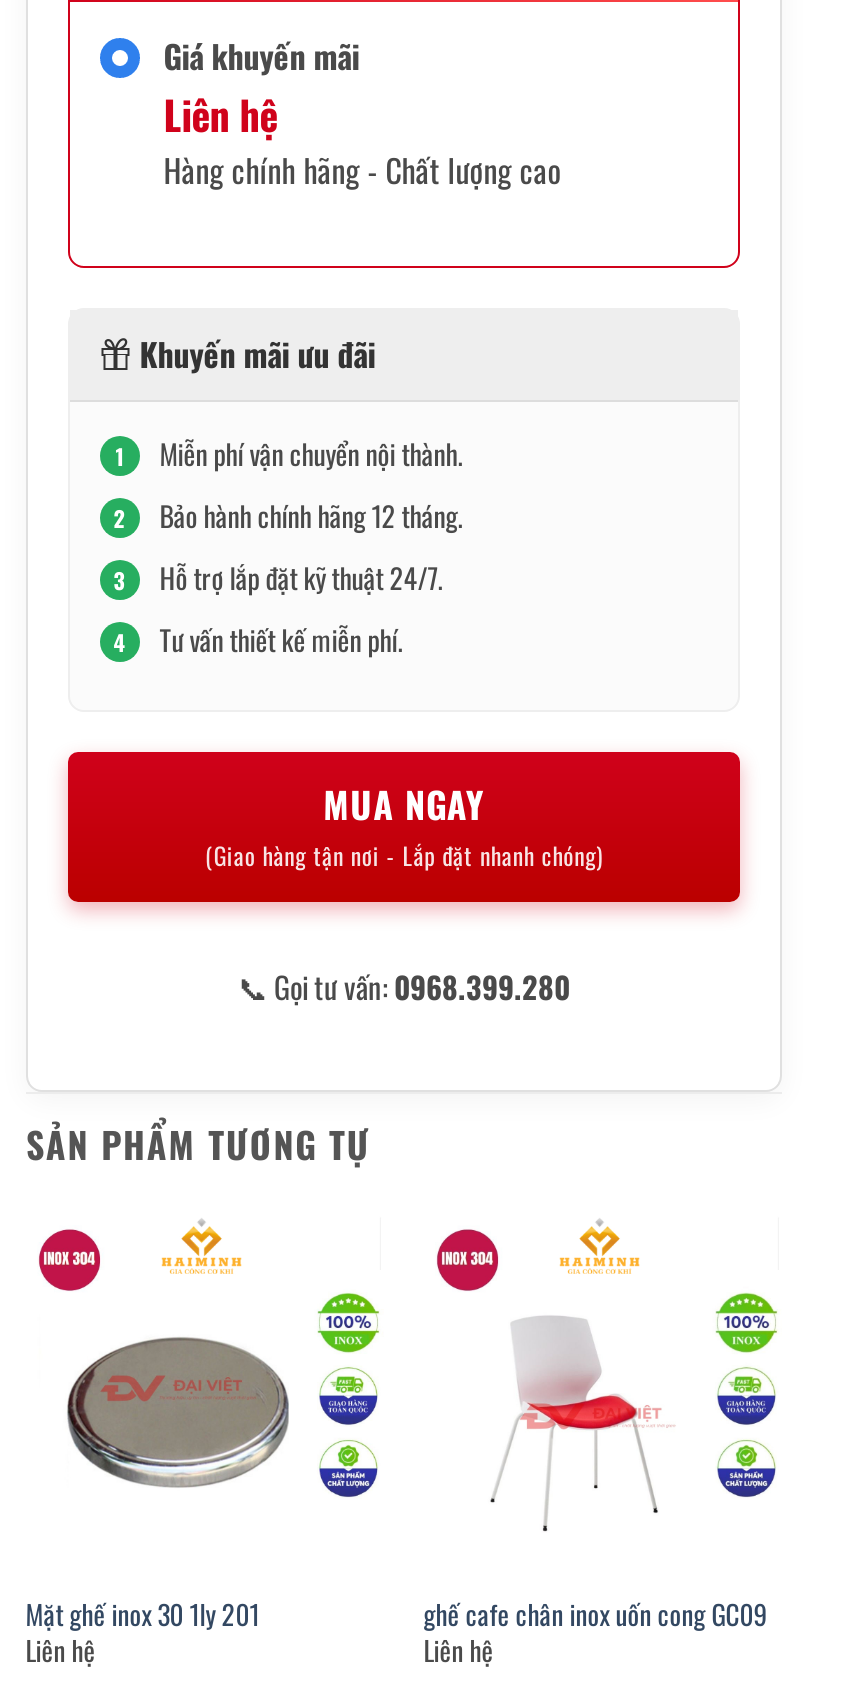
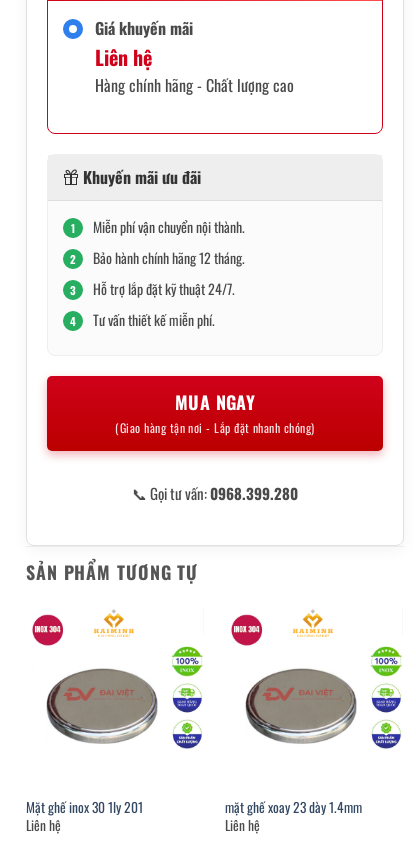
- [image]
+ [image]

- ghế cafe chân inox uốn cong GC09
+ mặt ghế xoay 23 dày 1.4mm
